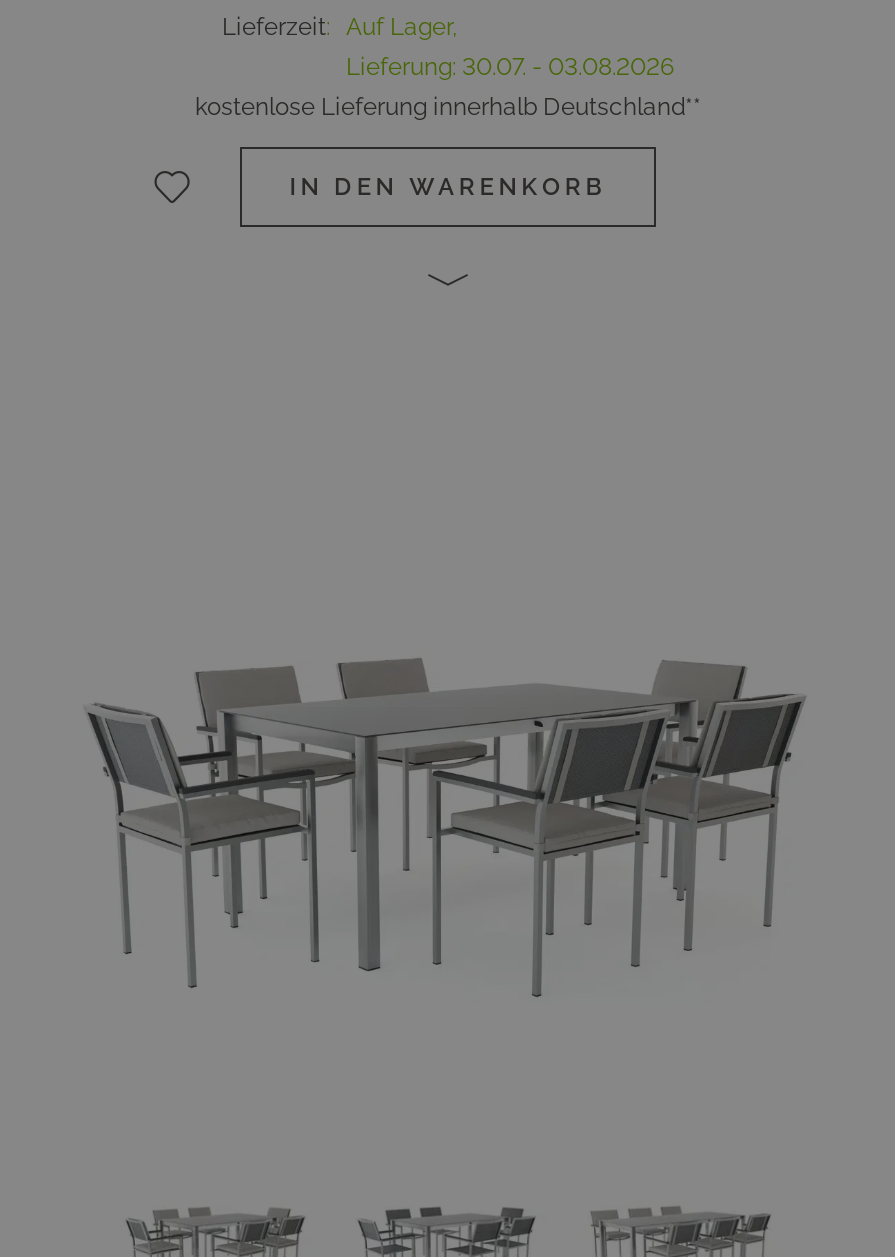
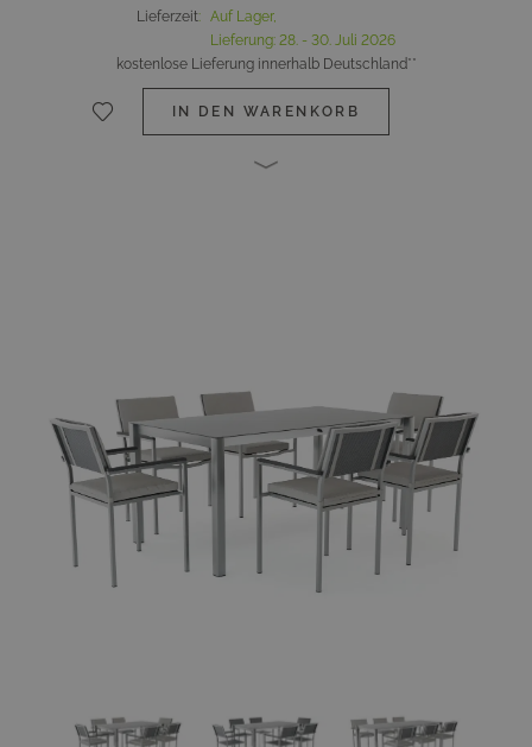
- Lieferung: 30.07. - 03.08.2026
+ Lieferung: 28. - 30. Juli 2026
